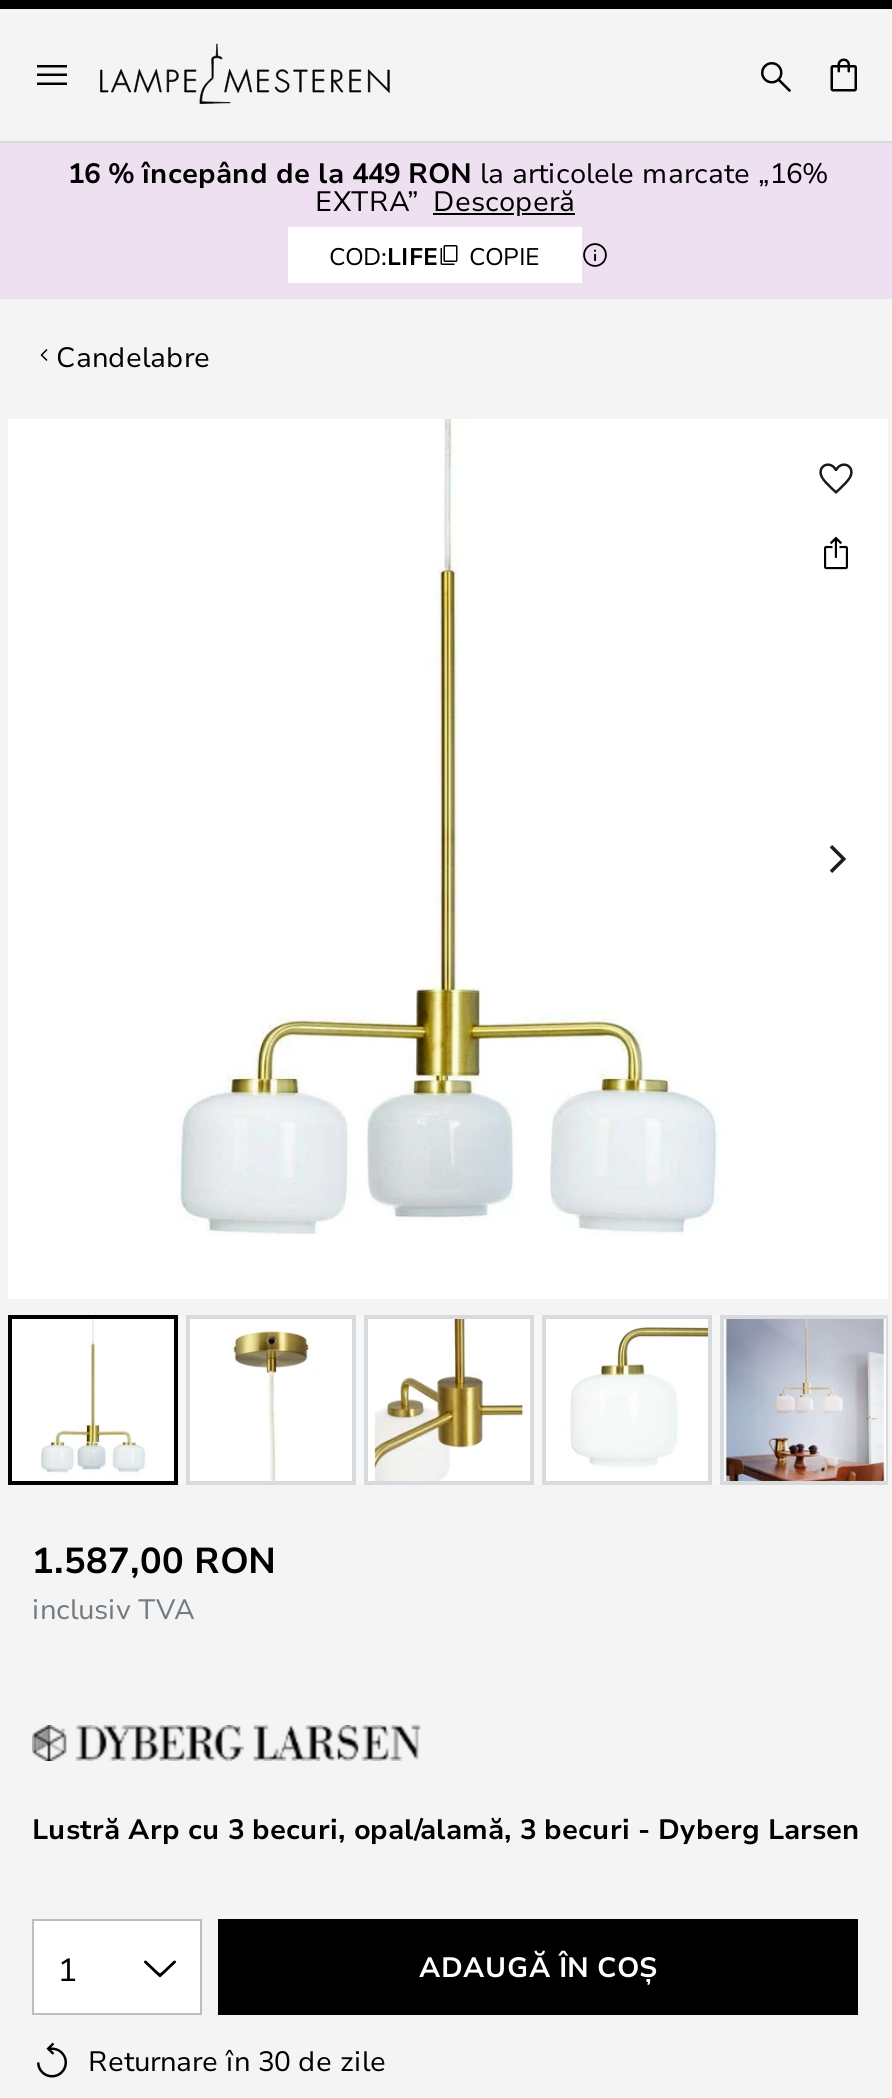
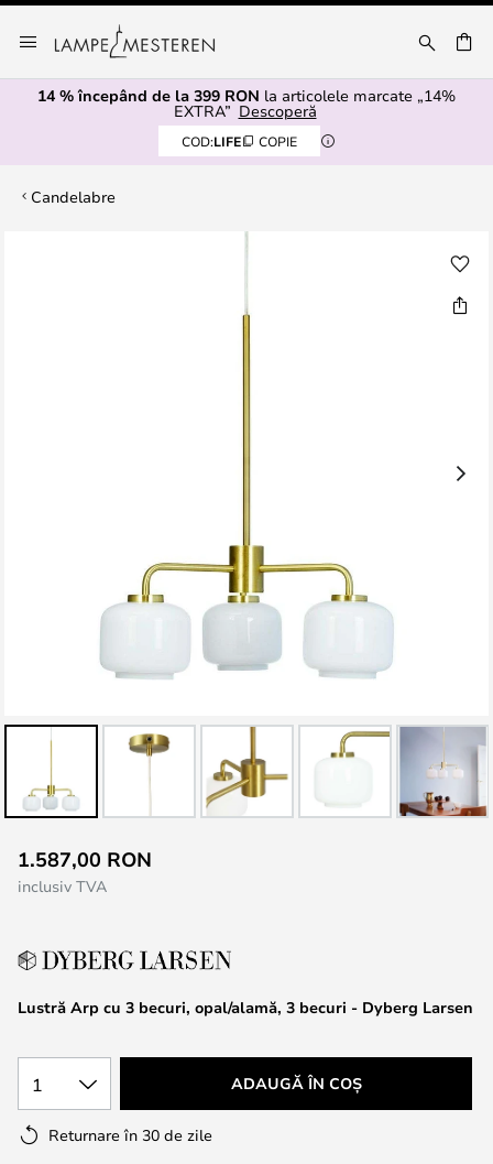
- 16 % începând de la 449 RON la articolele marcate „16%
+ 14 % începând de la 399 RON la articolele marcate „14%
